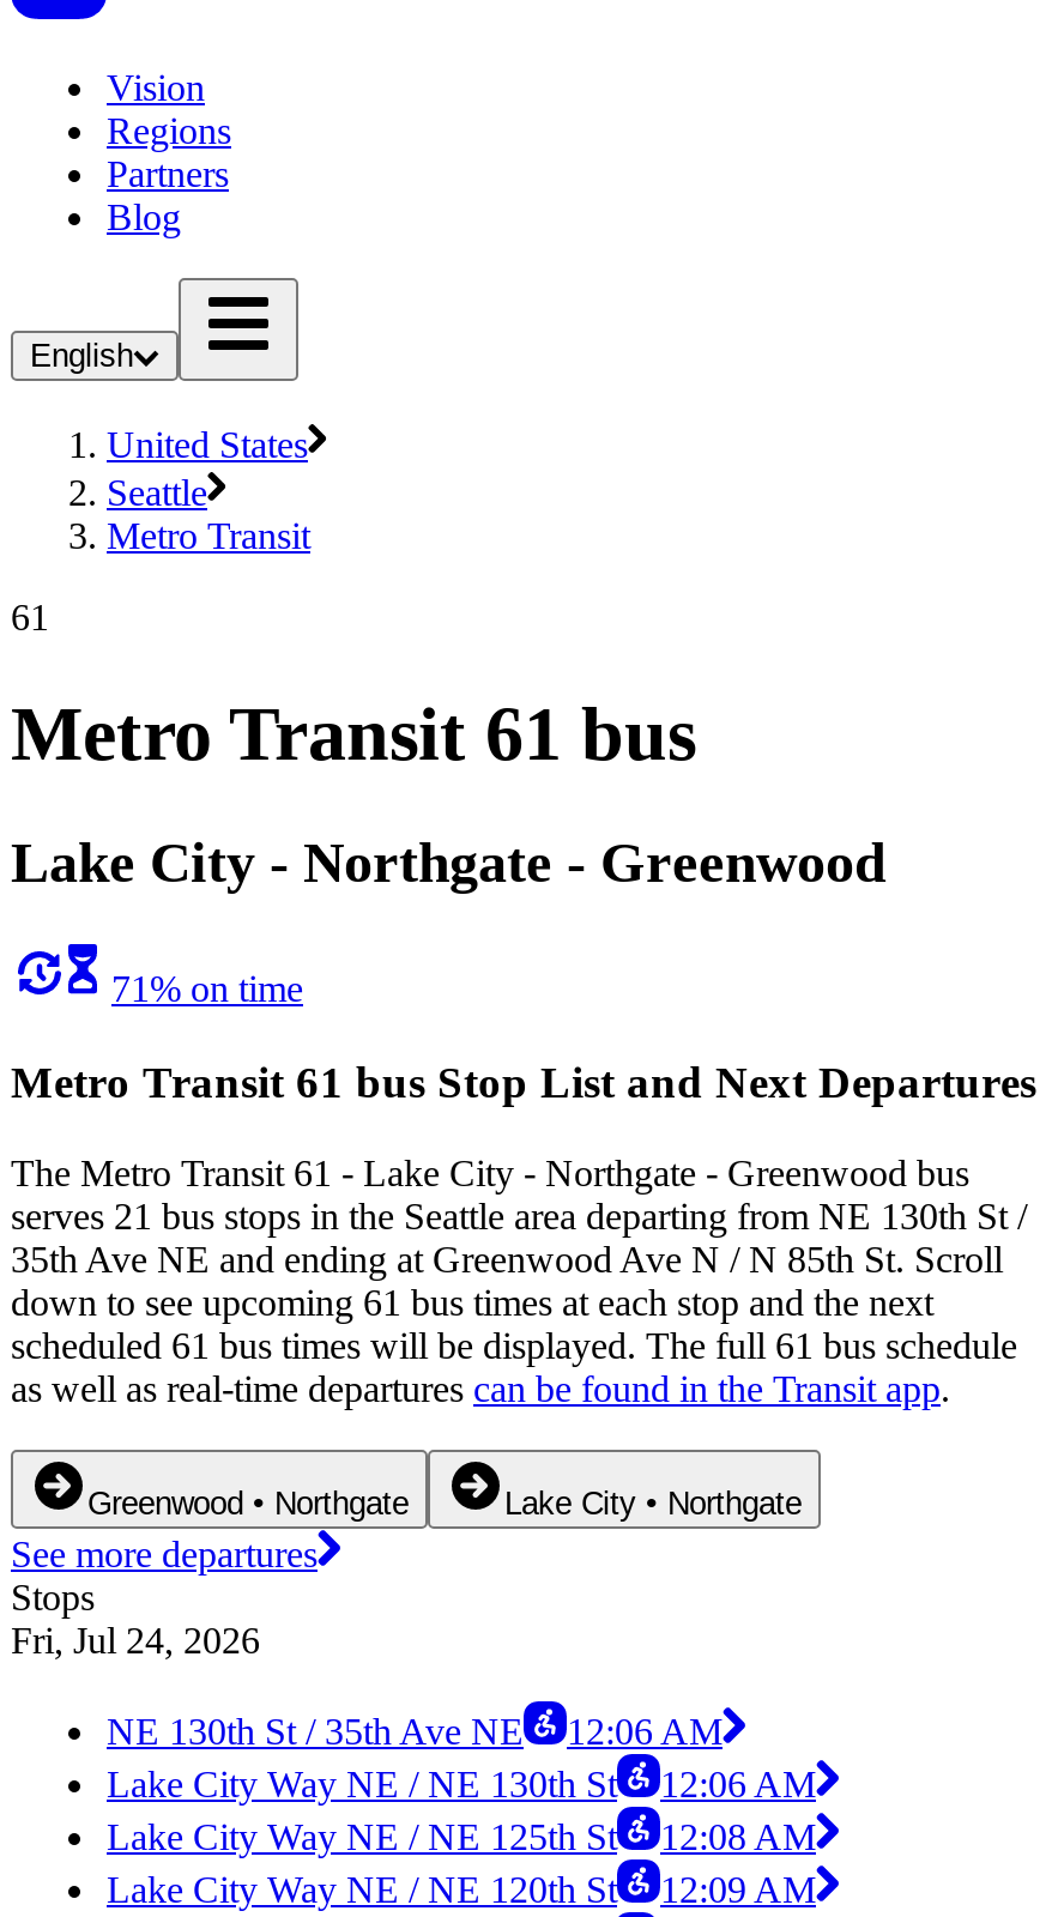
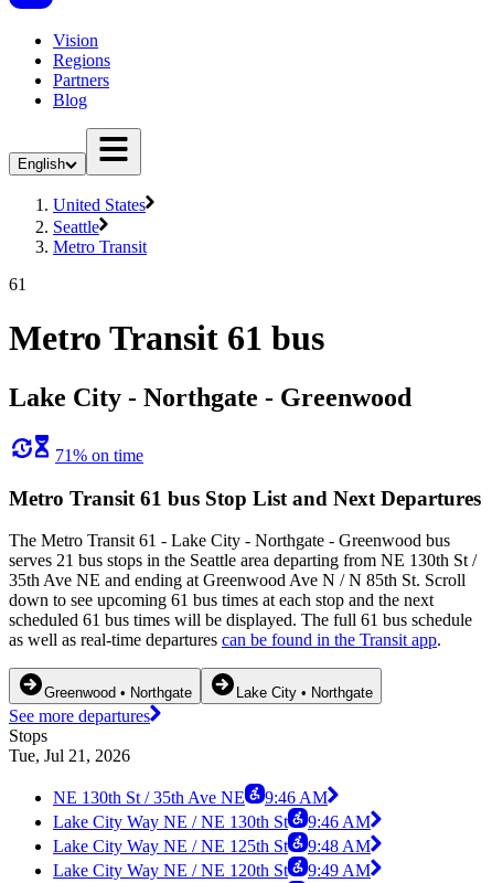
- Fri, Jul 24, 2026
+ Tue, Jul 21, 2026

- NE 130th St / 35th Ave NE 12:06 AM
+ NE 130th St / 35th Ave NE 9:46 AM

- Lake City Way NE / NE 130th St 12:06 AM
+ Lake City Way NE / NE 130th St 9:46 AM

- Lake City Way NE / NE 125th St 12:08 AM
+ Lake City Way NE / NE 125th St 9:48 AM

- Lake City Way NE / NE 120th St 12:09 AM
+ Lake City Way NE / NE 120th St 9:49 AM
